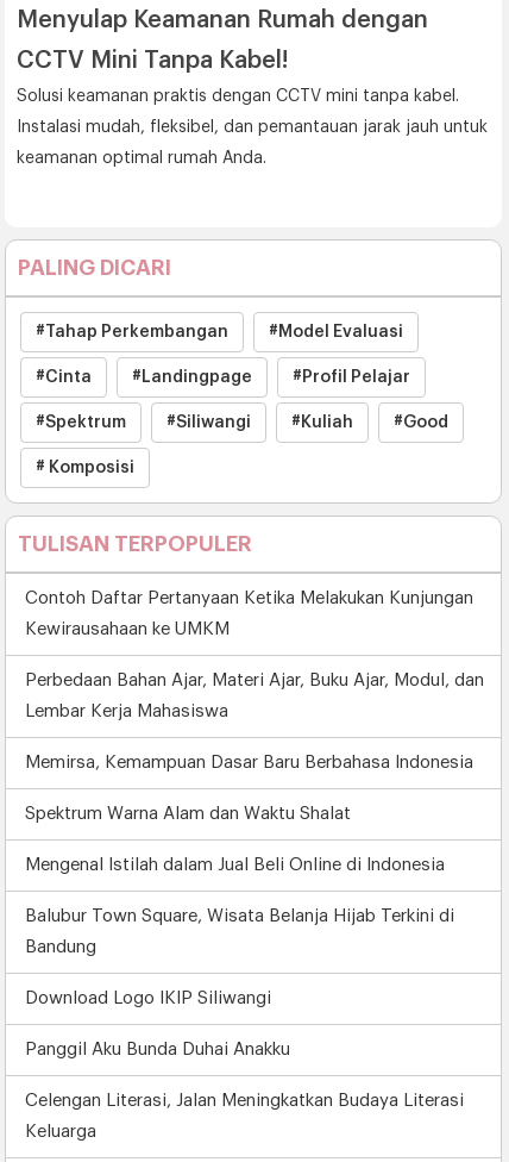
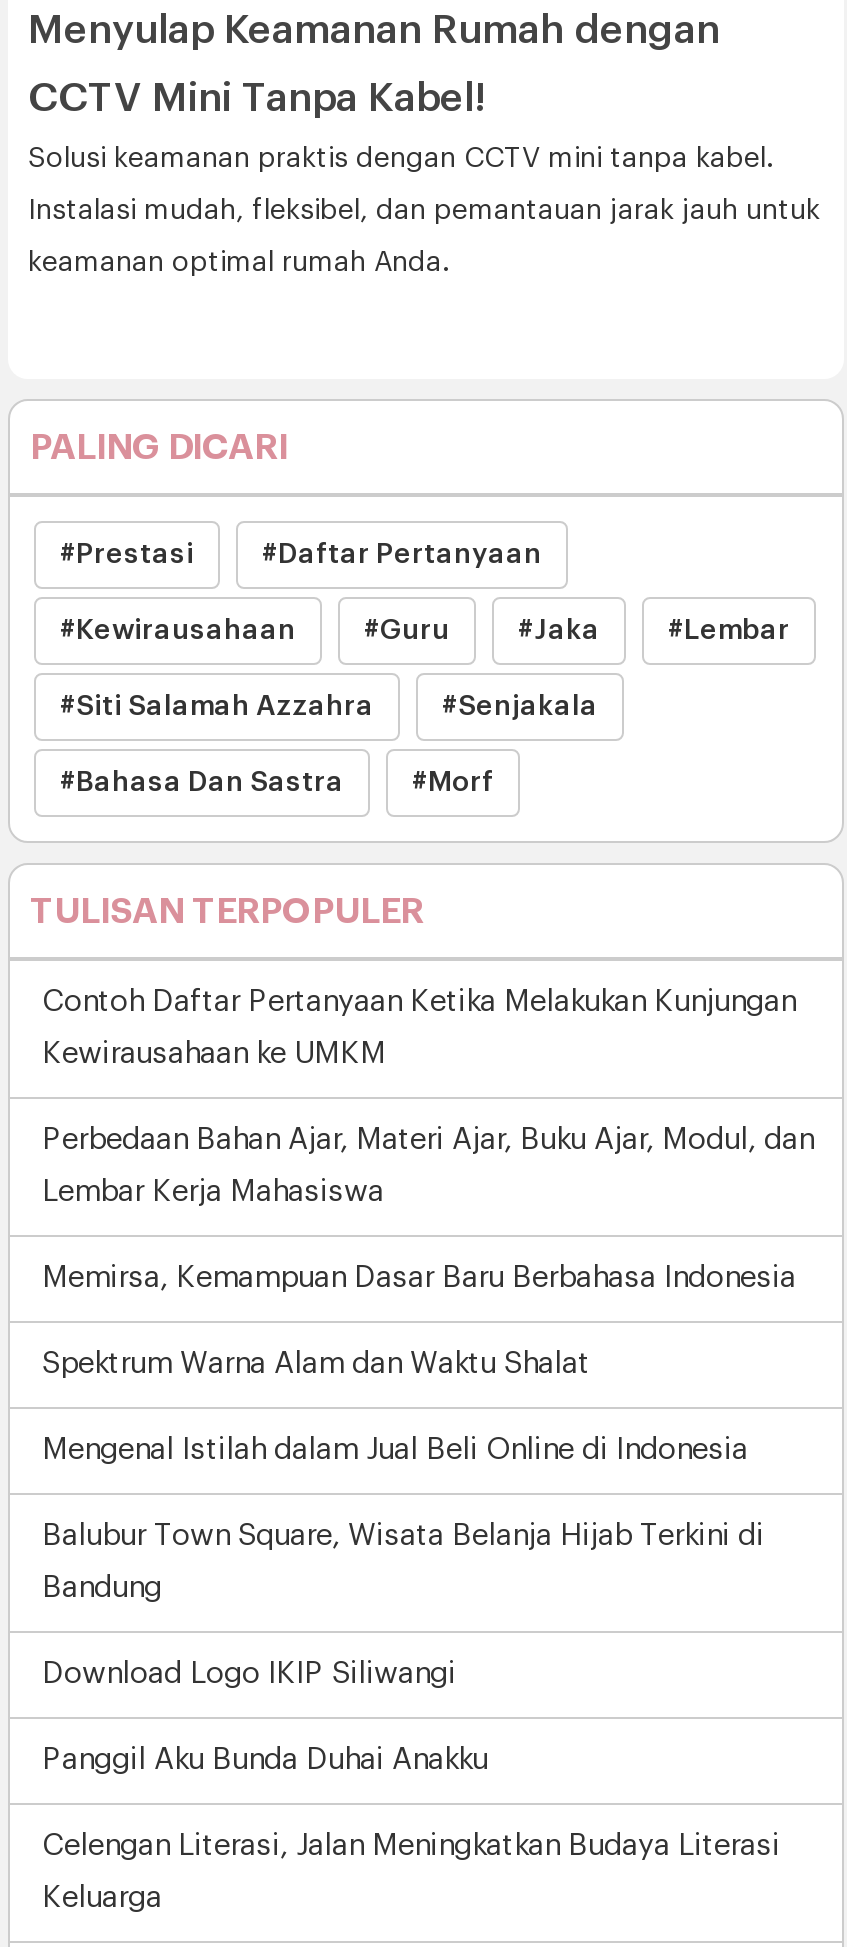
- #Tahap Perkembangan
- #Model Evaluasi
+ #Prestasi
+ #Daftar Pertanyaan

- #Cinta
- #Landingpage
- #Profil Pelajar
+ #Kewirausahaan
+ #Guru
+ #Jaka
+ #Lembar

- #Spektrum
- #Siliwangi
- #Kuliah
- #Good
+ #Siti Salamah Azzahra
+ #Senjakala

- # Komposisi
+ #Bahasa Dan Sastra
+ #Morf
